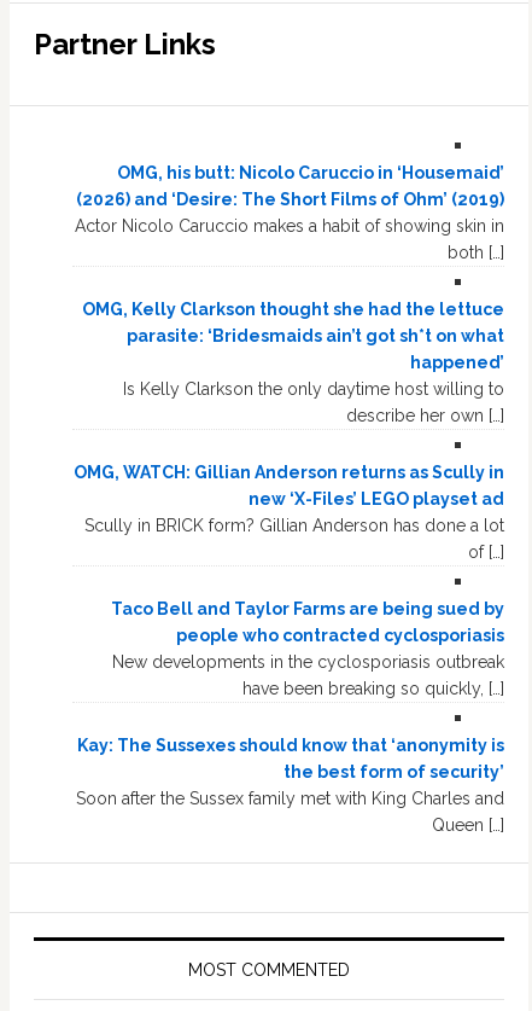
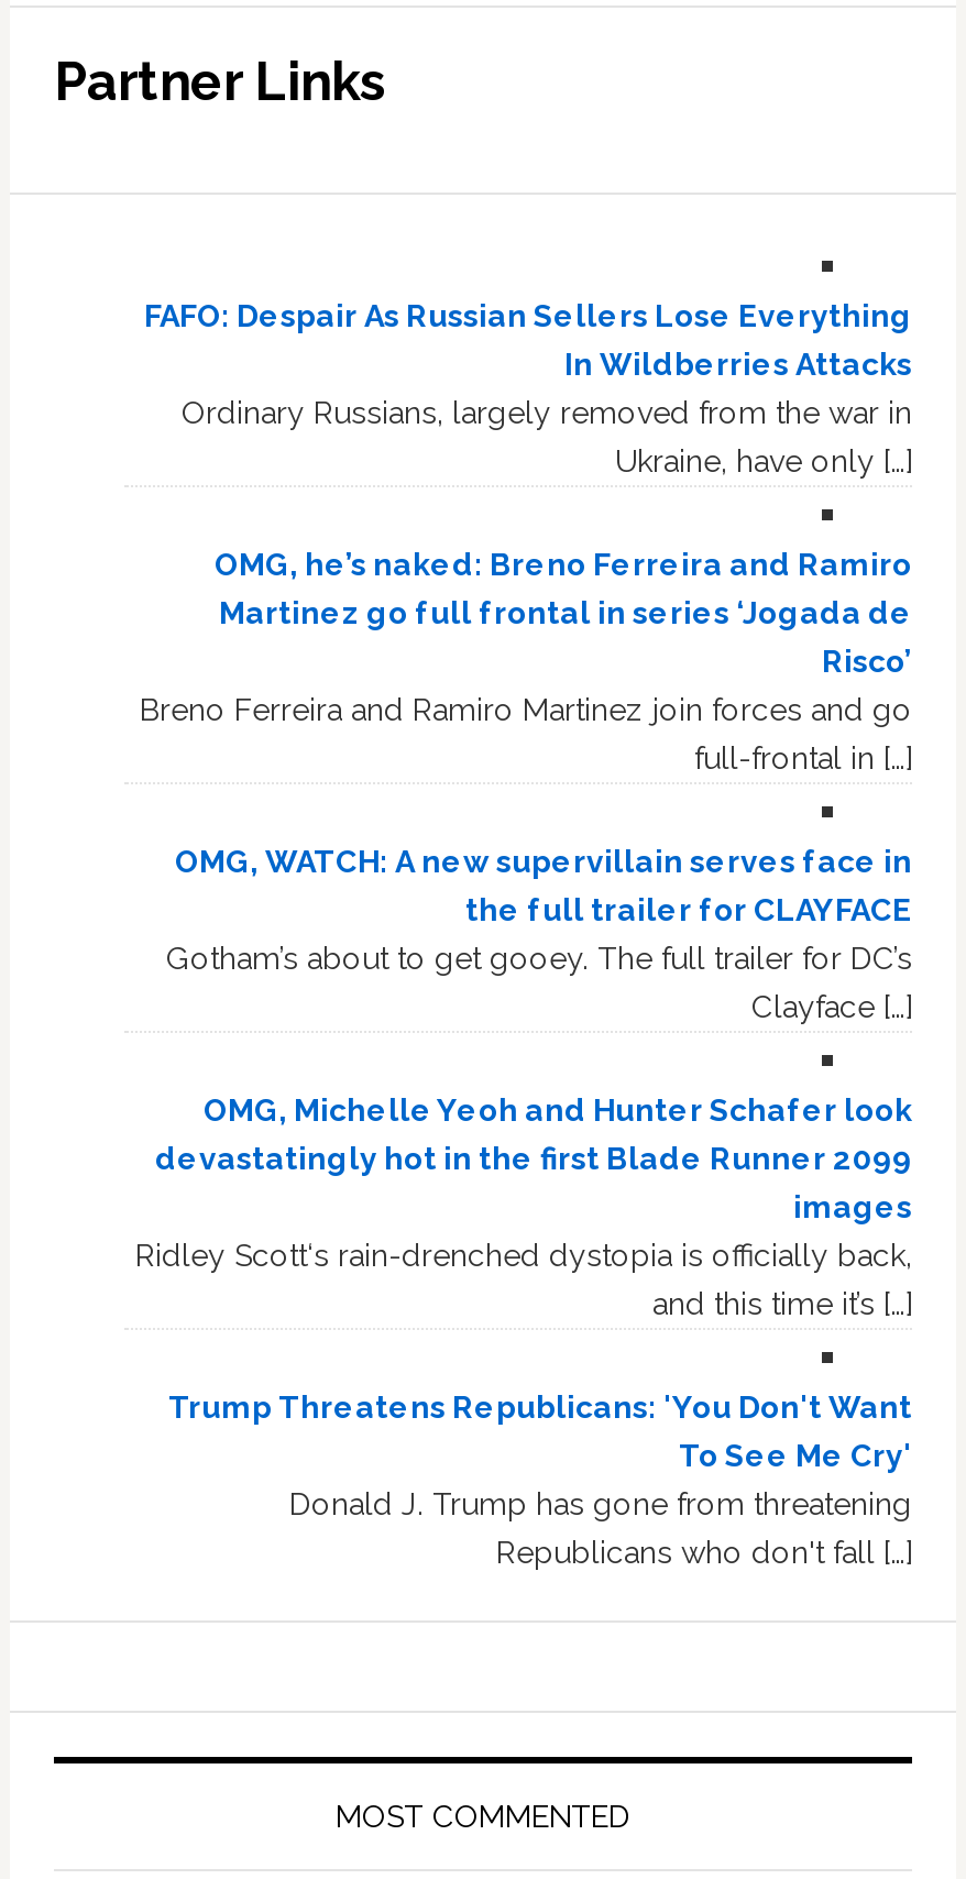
- OMG, his butt: Nicolo Caruccio in ‘Housemaid’
- (2026) and ‘Desire: The Short Films of Ohm’ (2019)
- Actor Nicolo Caruccio makes a habit of showing skin in
- both […]
+ FAFO: Despair As Russian Sellers Lose Everything
+ In Wildberries Attacks
+ Ordinary Russians, largely removed from the war in
+ Ukraine, have only […]

- OMG, Kelly Clarkson thought she had the lettuce
- parasite: ‘Bridesmaids ain’t got sh*t on what
- happened’
- Is Kelly Clarkson the only daytime host willing to
- describe her own […]
+ OMG, he’s naked: Breno Ferreira and Ramiro
+ Martinez go full frontal in series ‘Jogada de
+ Risco’
+ Breno Ferreira and Ramiro Martinez join forces and go
+ full-frontal in […]

- OMG, WATCH: Gillian Anderson returns as Scully in
- new ‘X-Files’ LEGO playset ad
- Scully in BRICK form? Gillian Anderson has done a lot
- of […]
+ OMG, WATCH: A new supervillain serves face in
+ the full trailer for CLAYFACE
+ Gotham’s about to get gooey. The full trailer for DC’s
+ Clayface […]

- Taco Bell and Taylor Farms are being sued by
- people who contracted cyclosporiasis
- New developments in the cyclosporiasis outbreak
- have been breaking so quickly, […]
+ OMG, Michelle Yeoh and Hunter Schafer look
+ devastatingly hot in the first Blade Runner 2099
+ images
+ Ridley Scott‘s rain-drenched dystopia is officially back,
+ and this time it’s […]

- Kay: The Sussexes should know that ‘anonymity is
- the best form of security’
- Soon after the Sussex family met with King Charles and
- Queen […]
+ Trump Threatens Republicans: 'You Don't Want
+ To See Me Cry'
+ Donald J. Trump has gone from threatening
+ Republicans who don't fall […]
